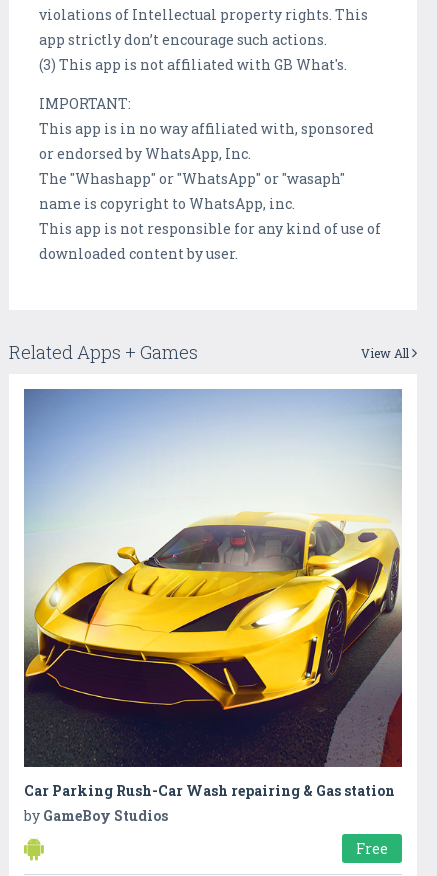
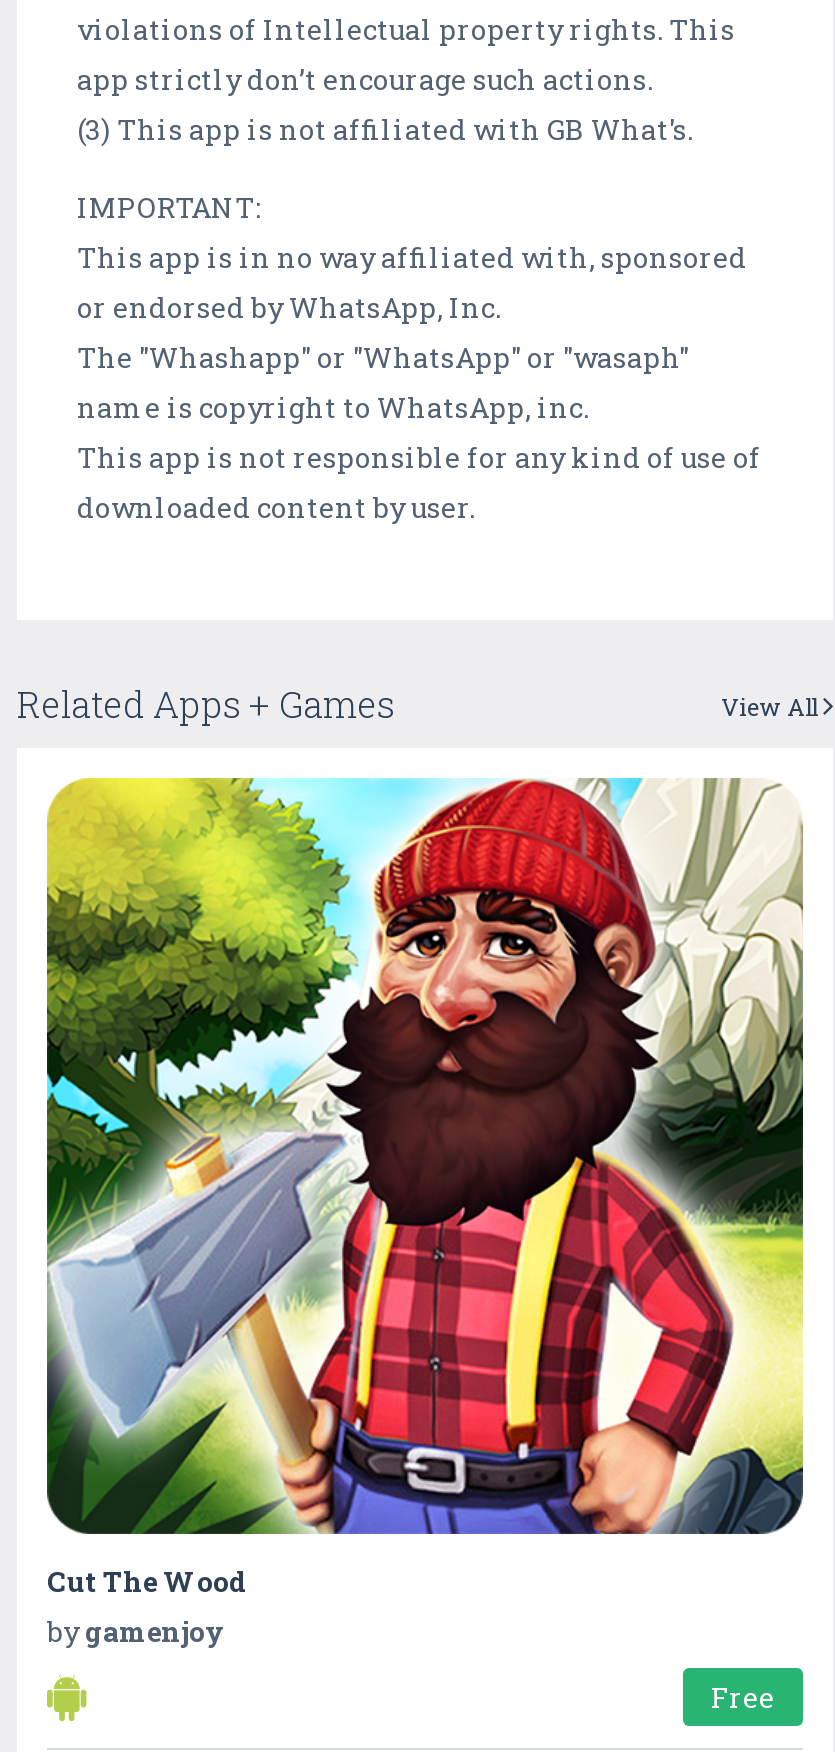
- [image]
- Car Parking Rush-Car Wash repairing & Gas station
- byGameBoy Studios
+ [image]
+ Cut The Wood
+ bygamenjoy
